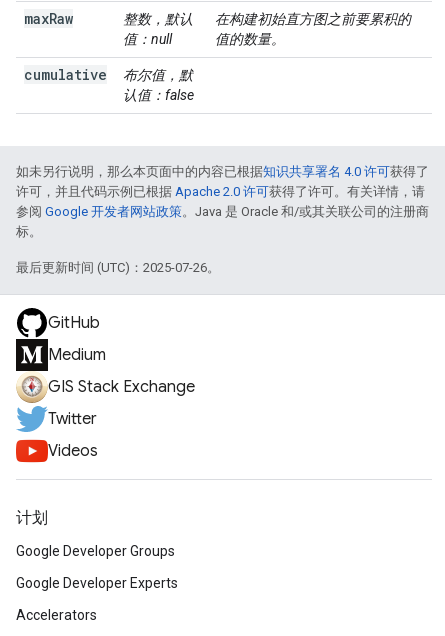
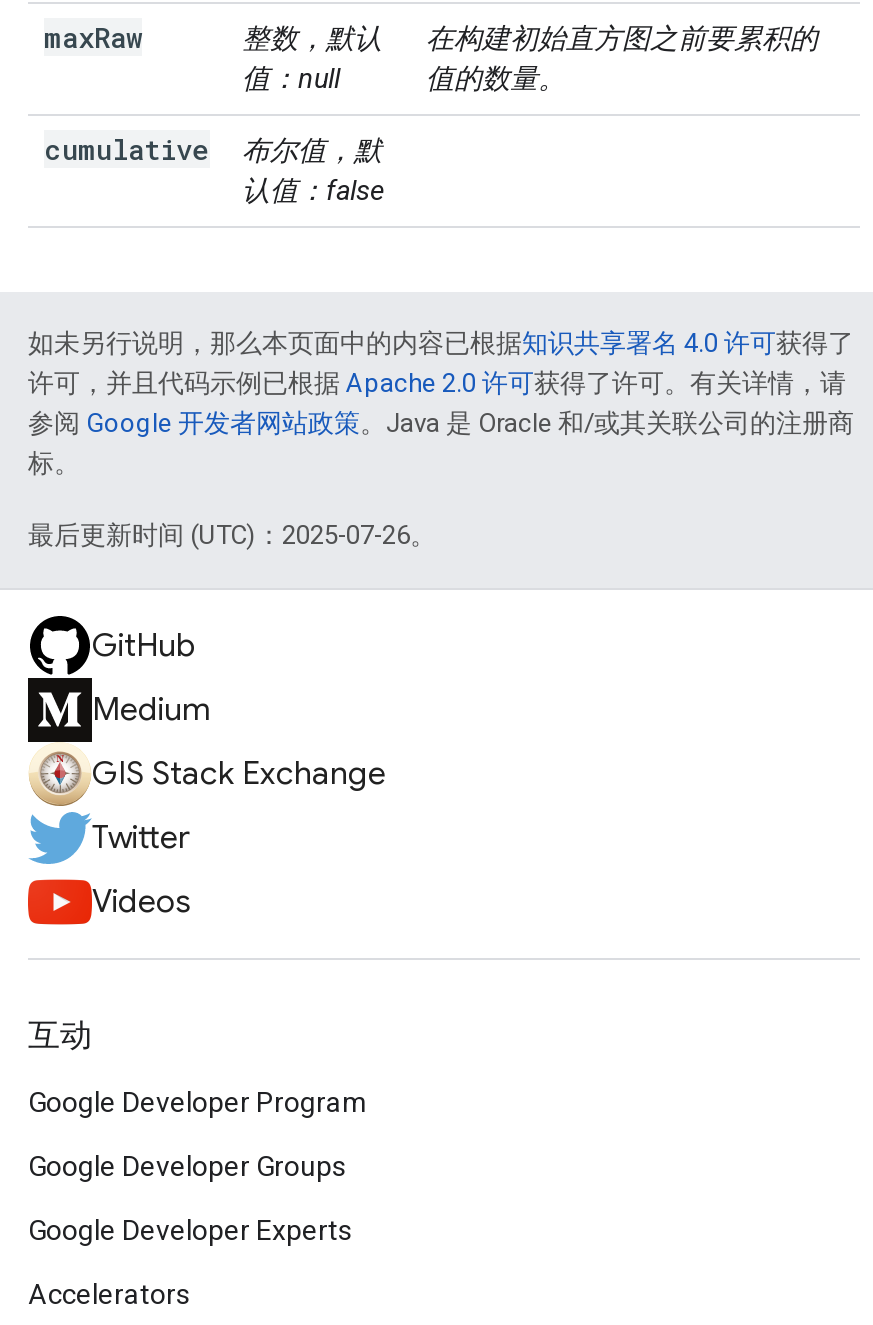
- 计划
+ 互动
+ Google Developer Program
